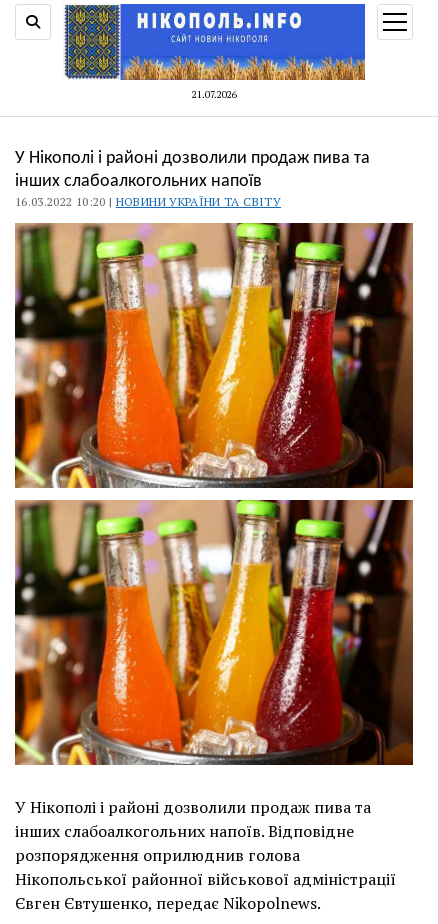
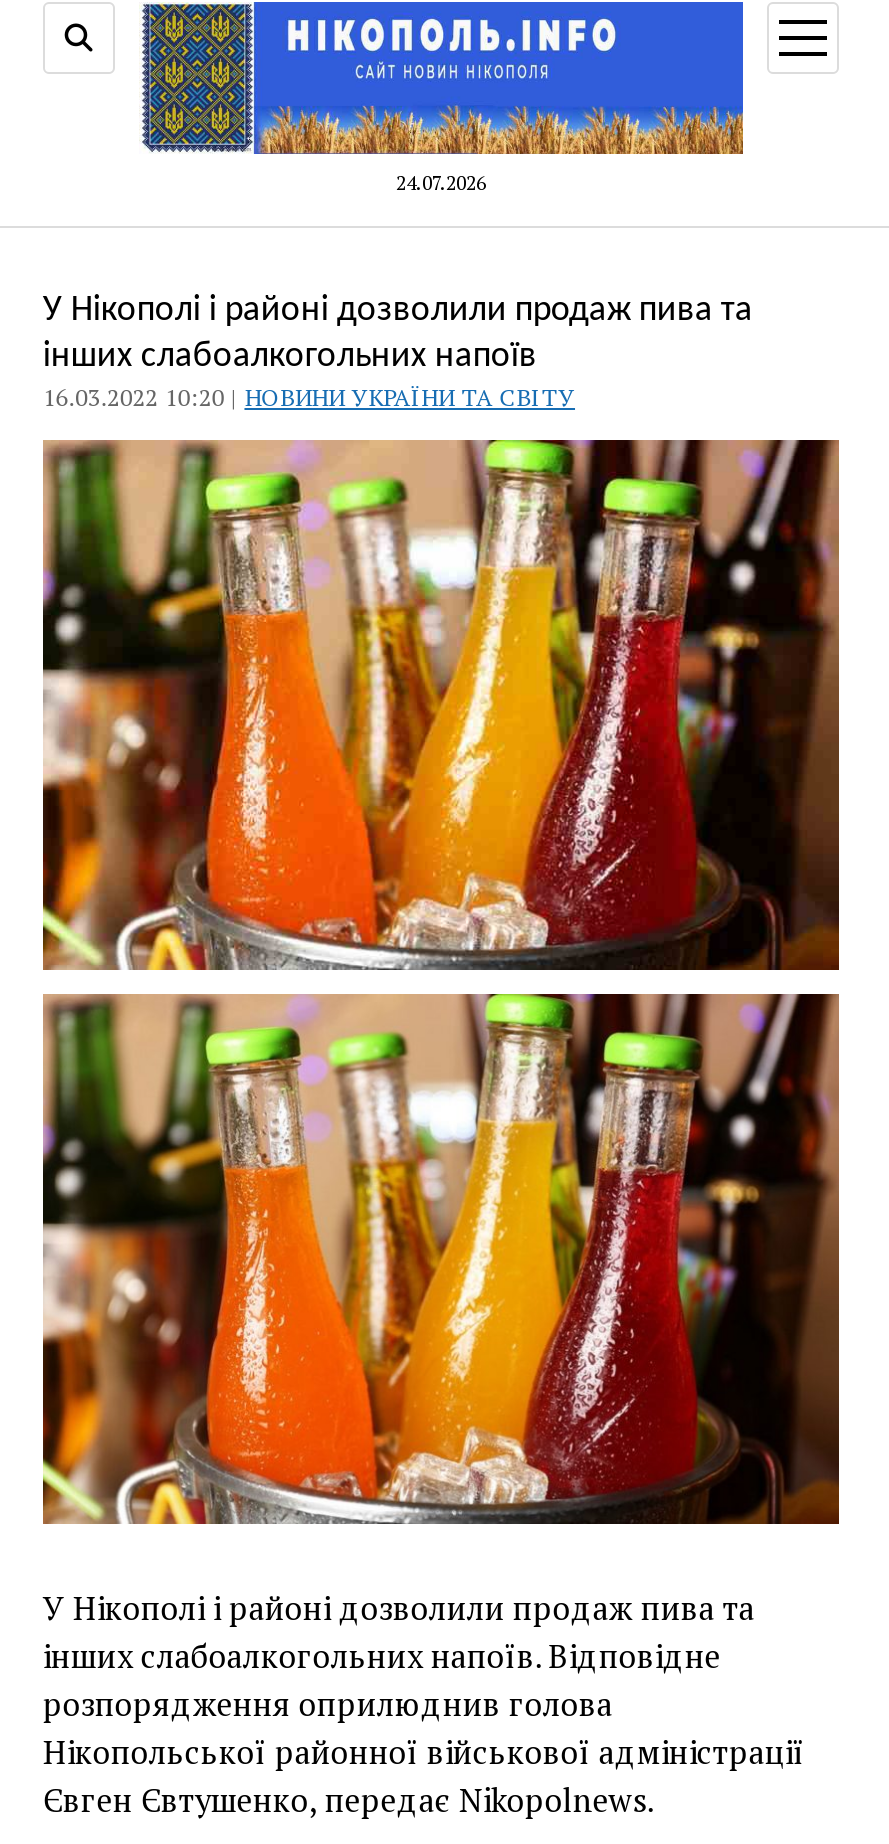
- 21.07.2026
+ 24.07.2026
